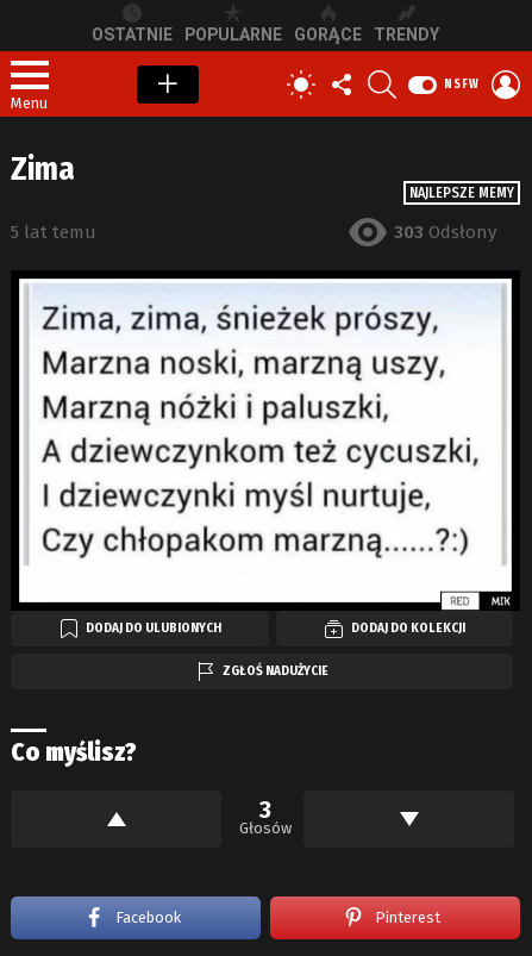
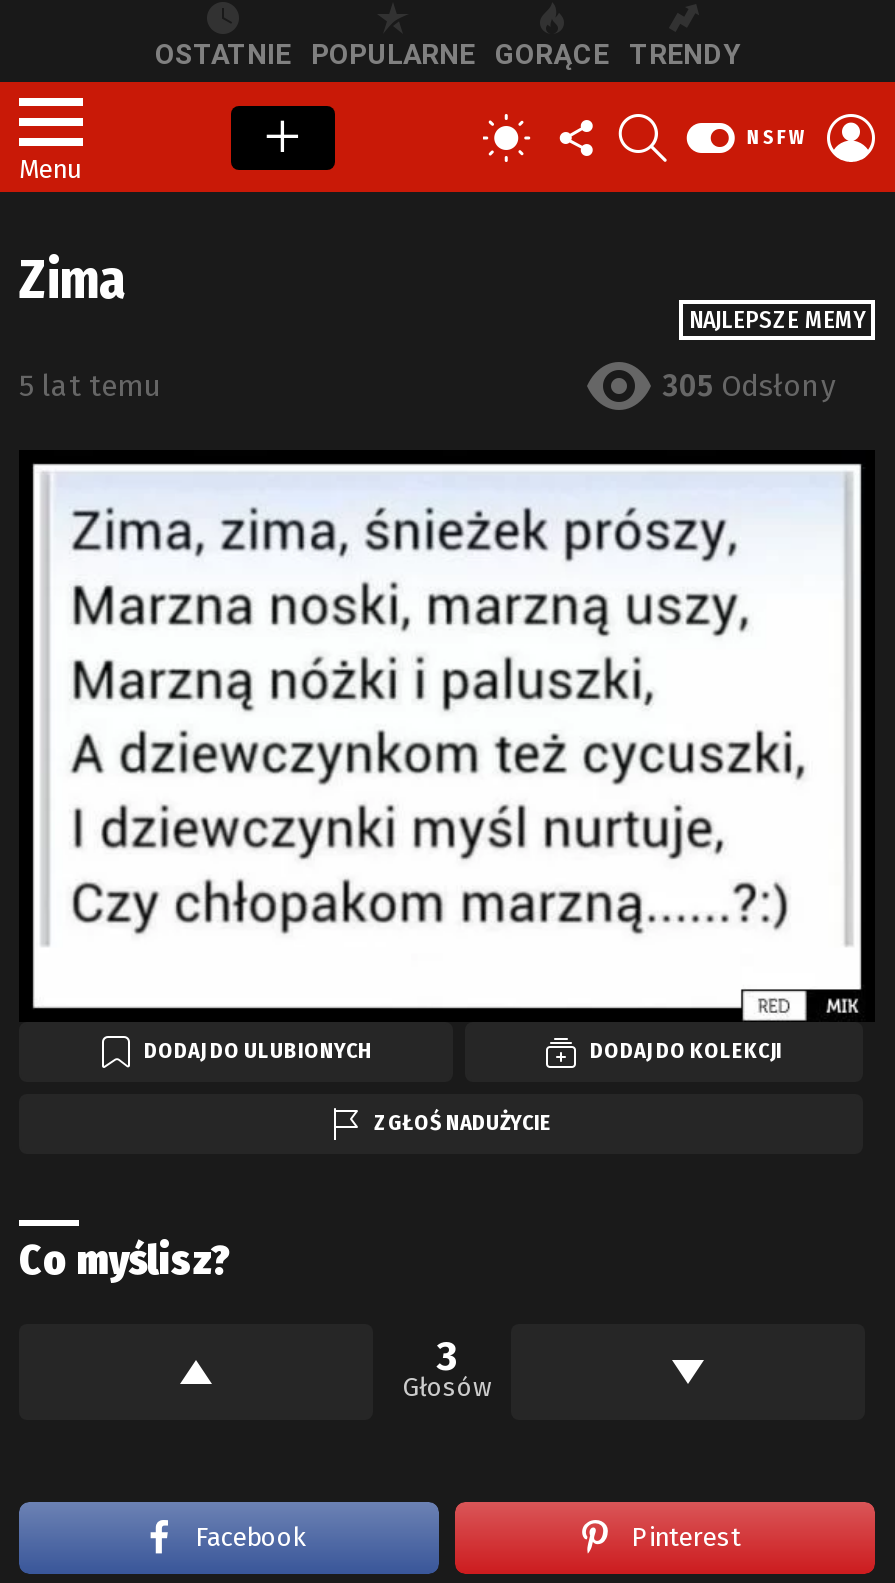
- 303 Odsłony
+ 305 Odsłony
